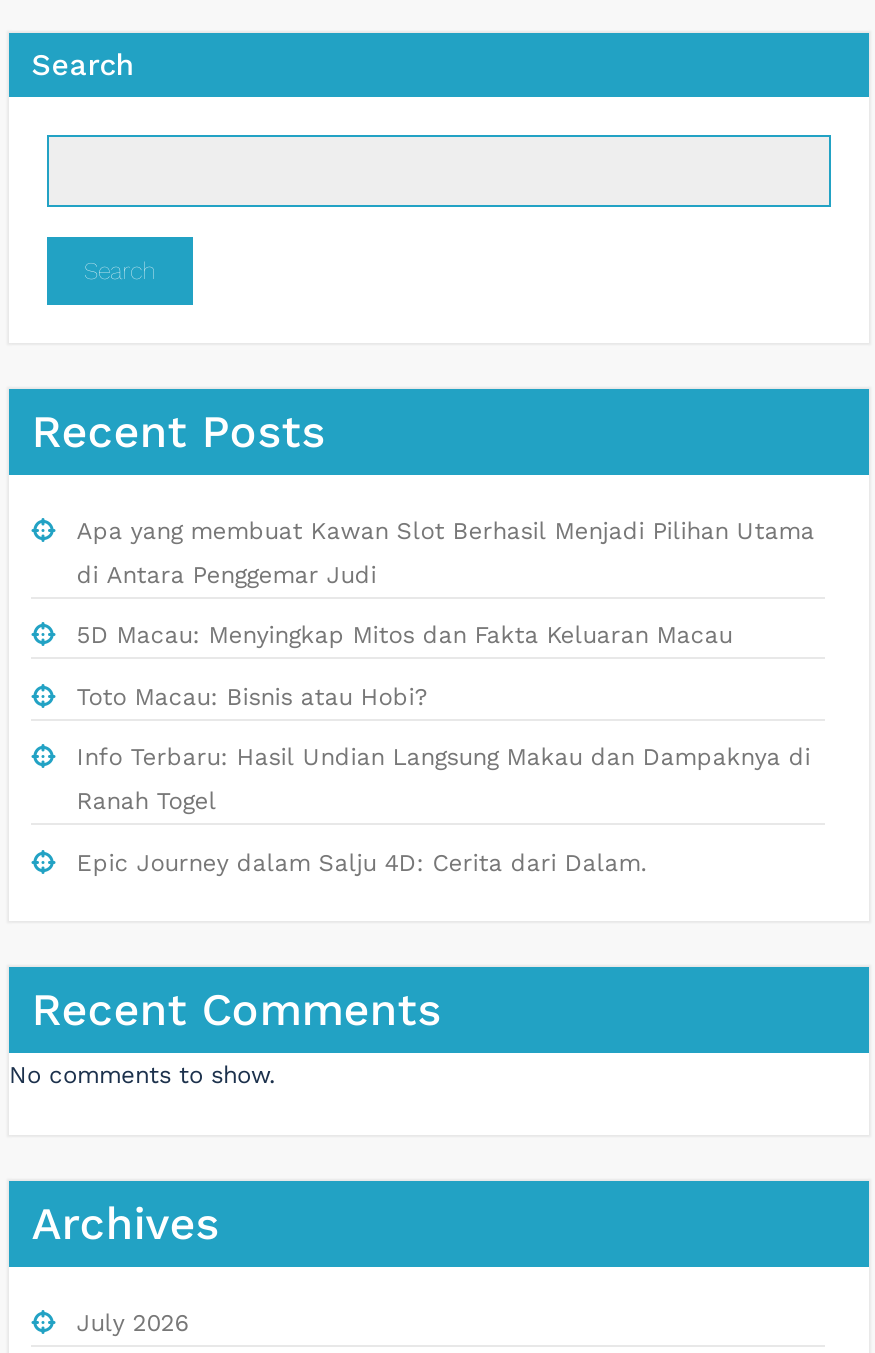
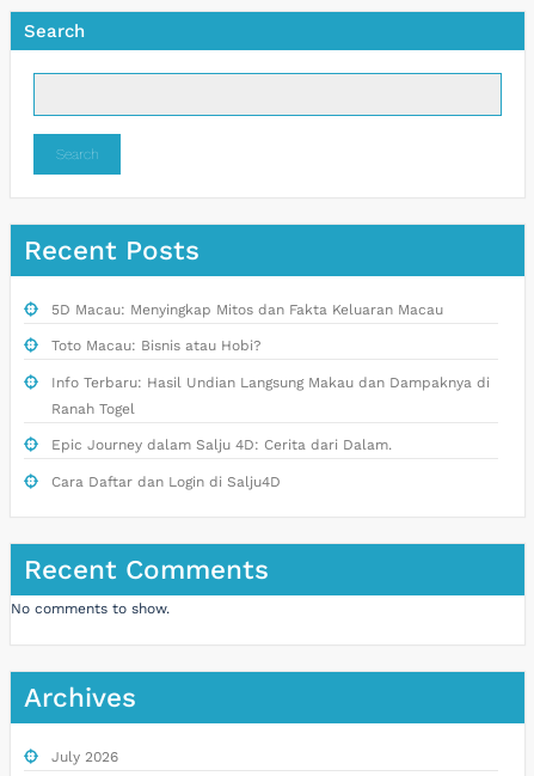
- Apa yang membuat Kawan Slot Berhasil Menjadi Pilihan Utama
- di Antara Penggemar Judi

moved up: 5D Macau: Menyingkap Mitos dan Fakta Keluaran Macau | Toto Macau: Bisnis atau Hobi? | Info Terbaru: Hasil Undian Langsung Makau dan Dampaknya di | Ranah Togel | Epic Journey dalam Salju 4D: Cerita dari Dalam.

+ Cara Daftar dan Login di Salju4D
